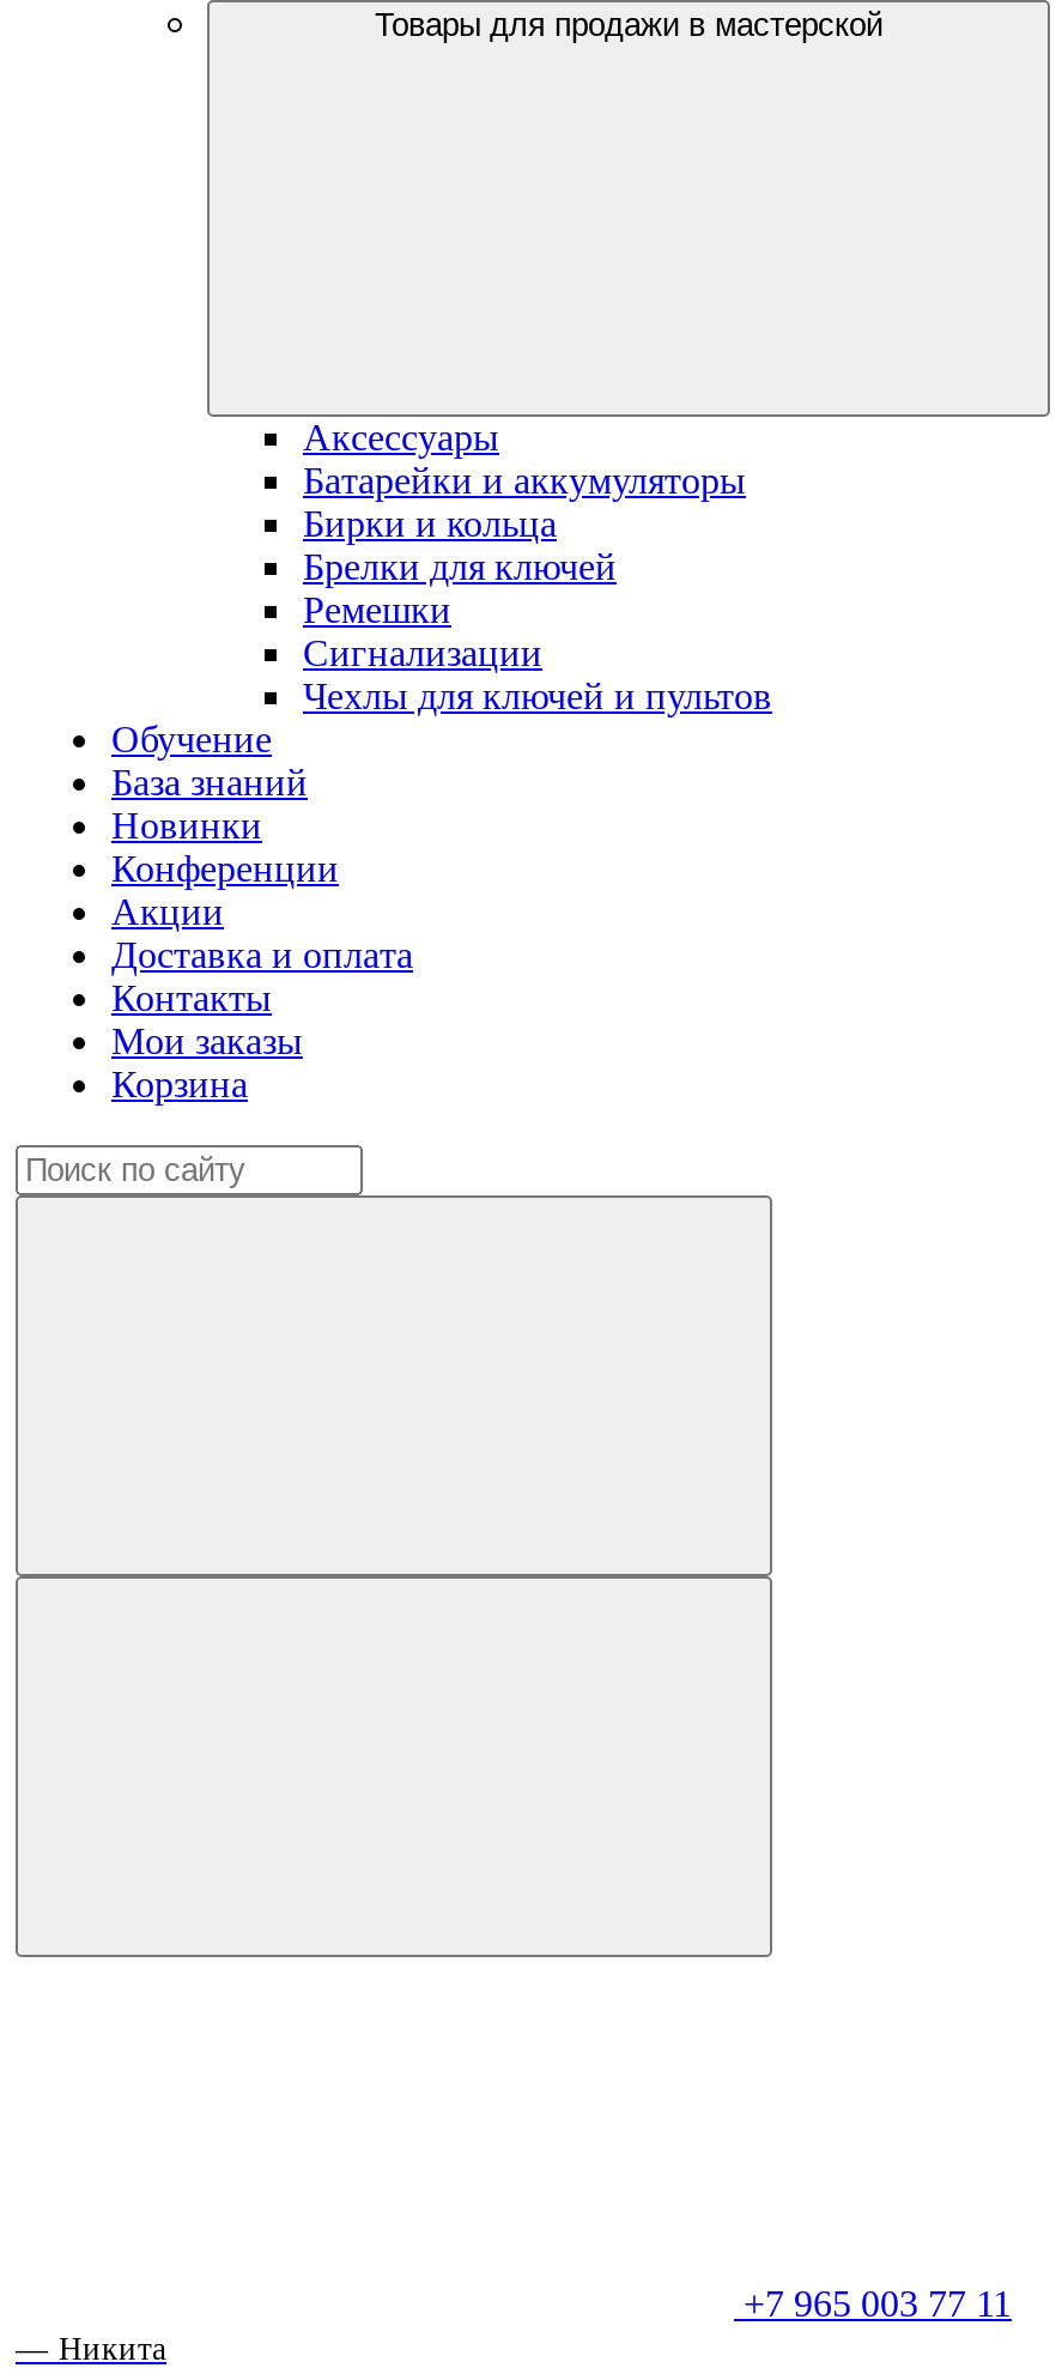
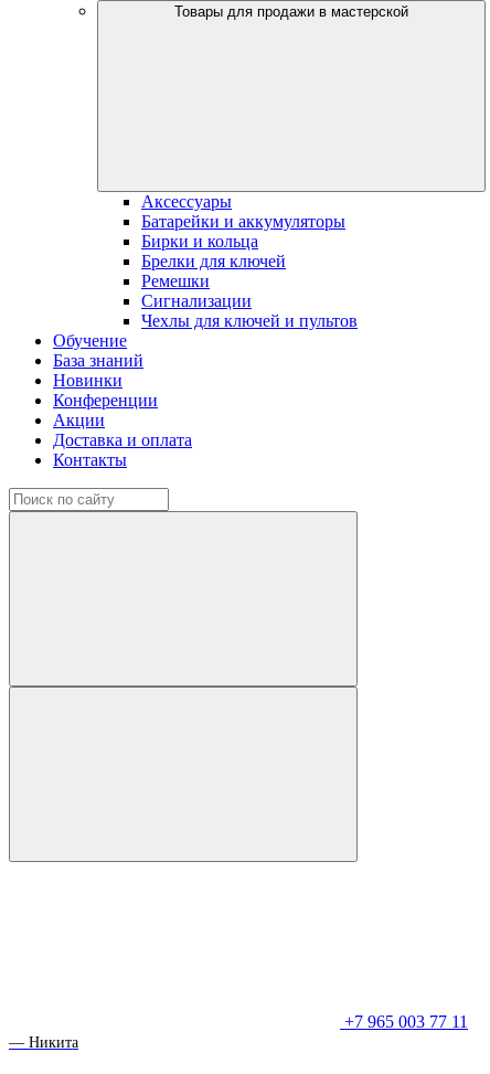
- Мои заказы
- Корзина
